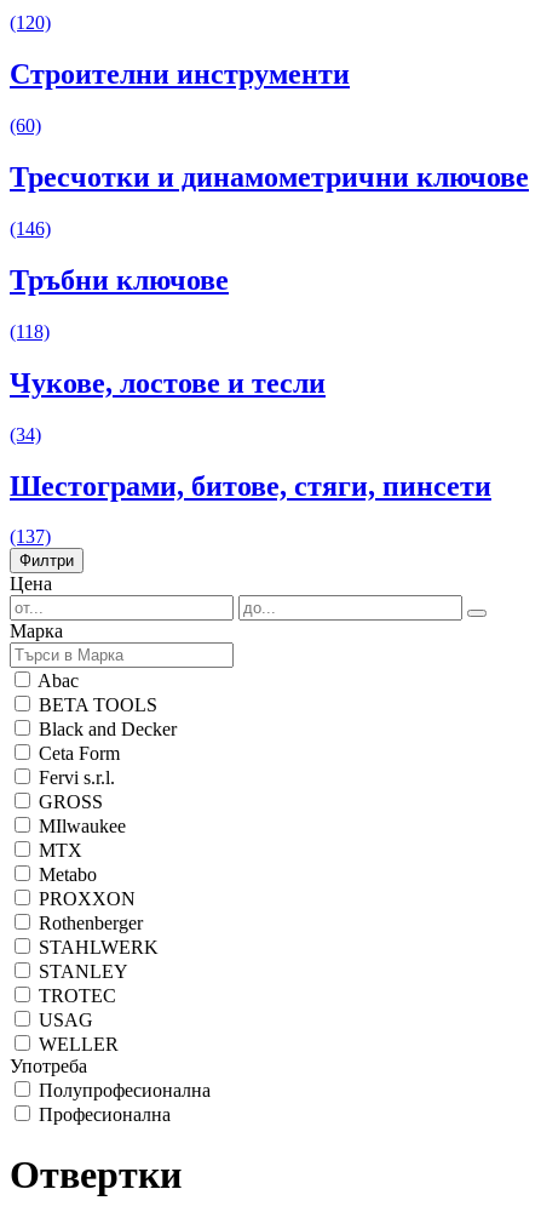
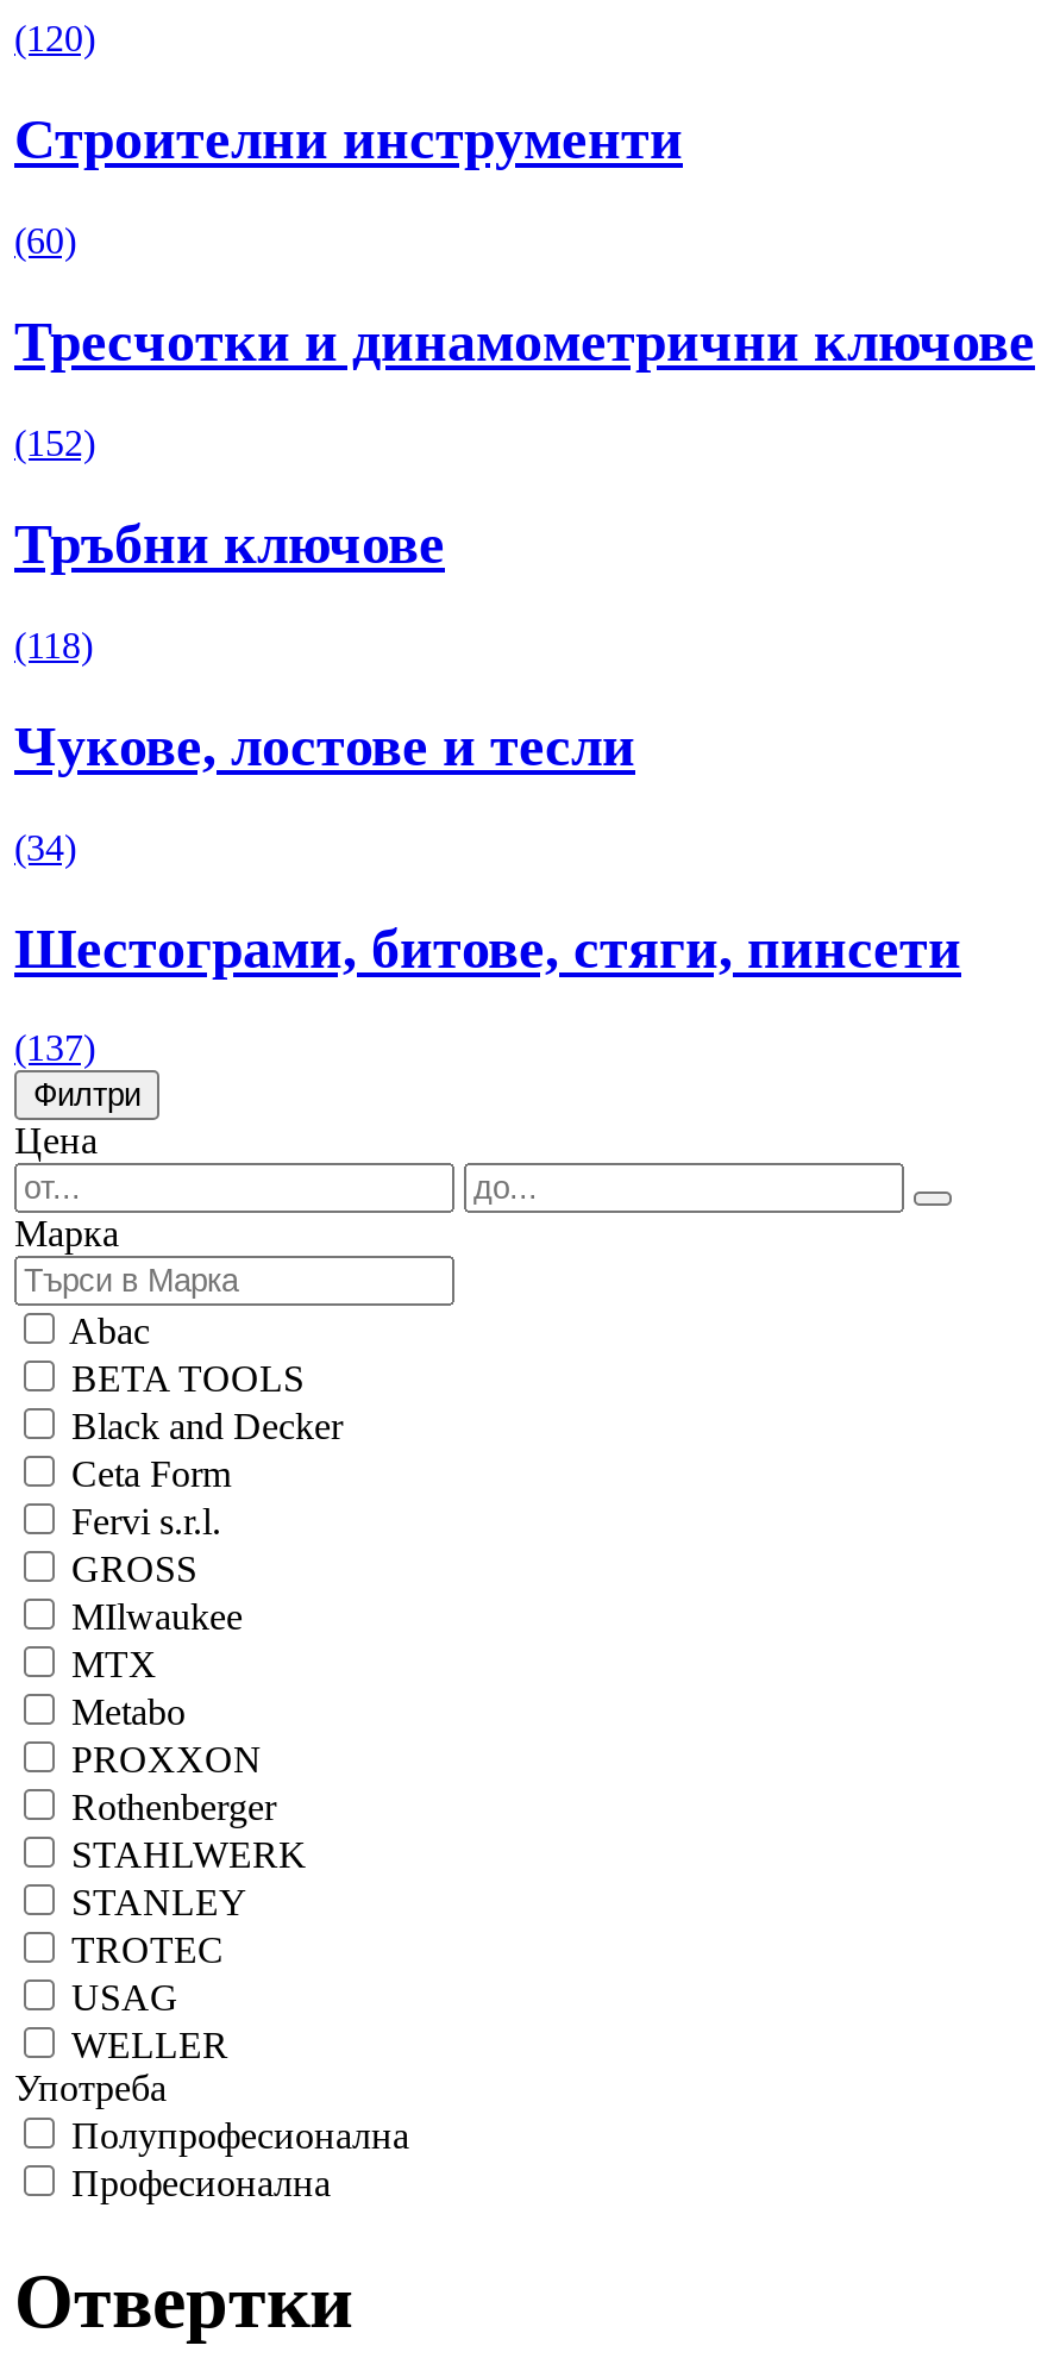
- (146)
+ (152)
